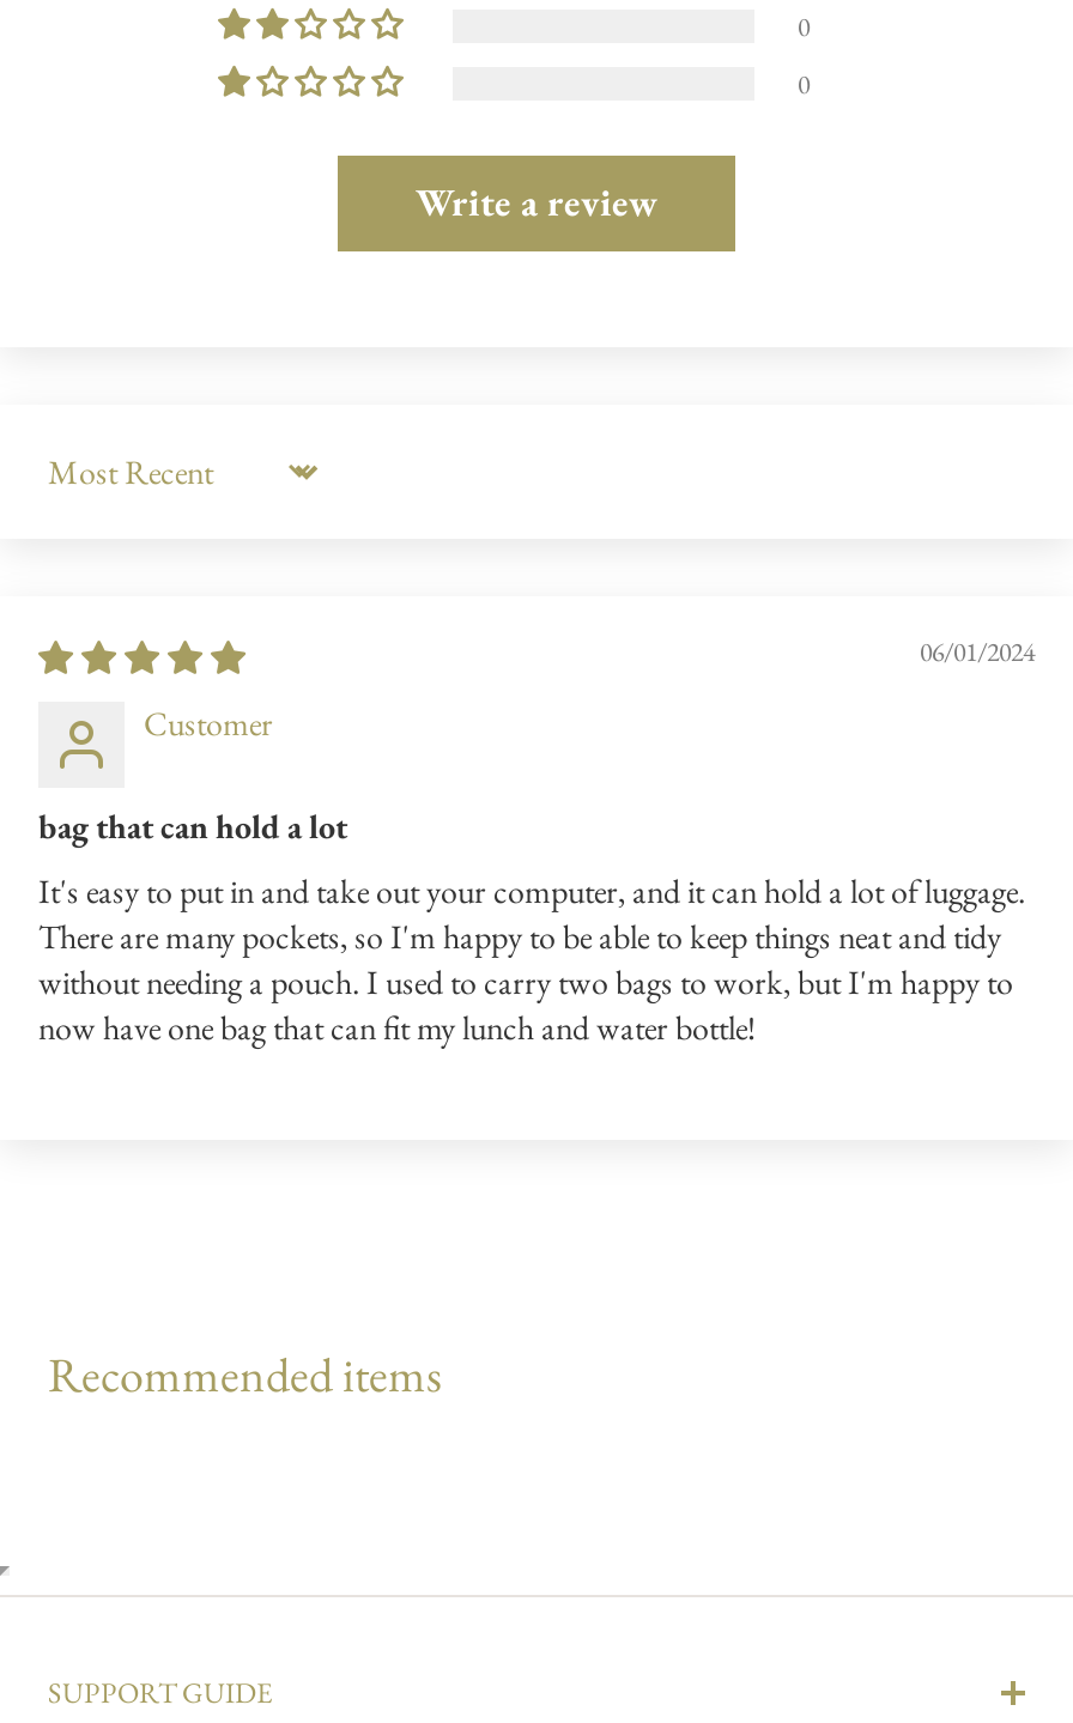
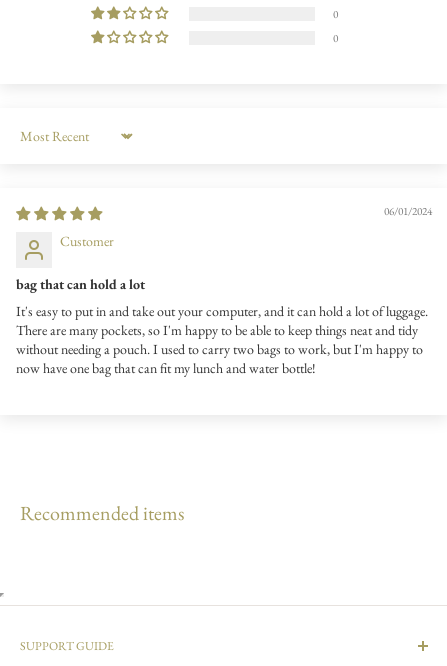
- Write a review
